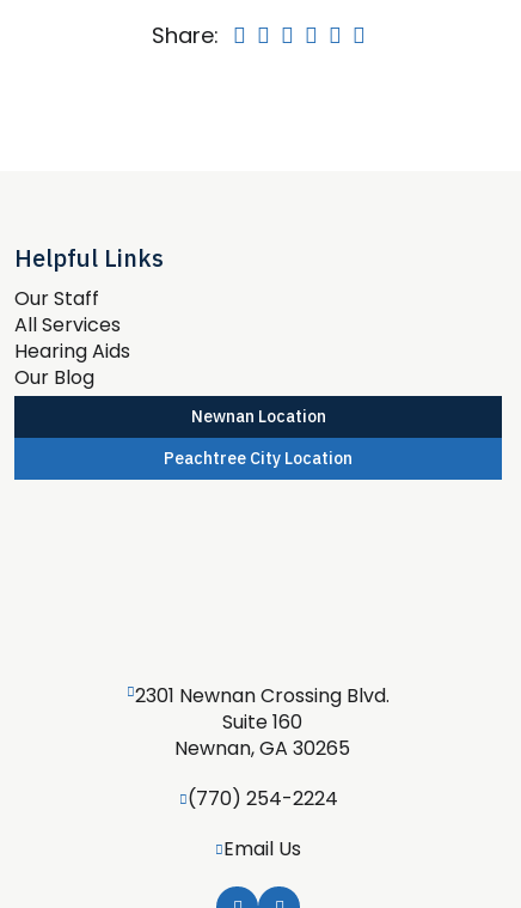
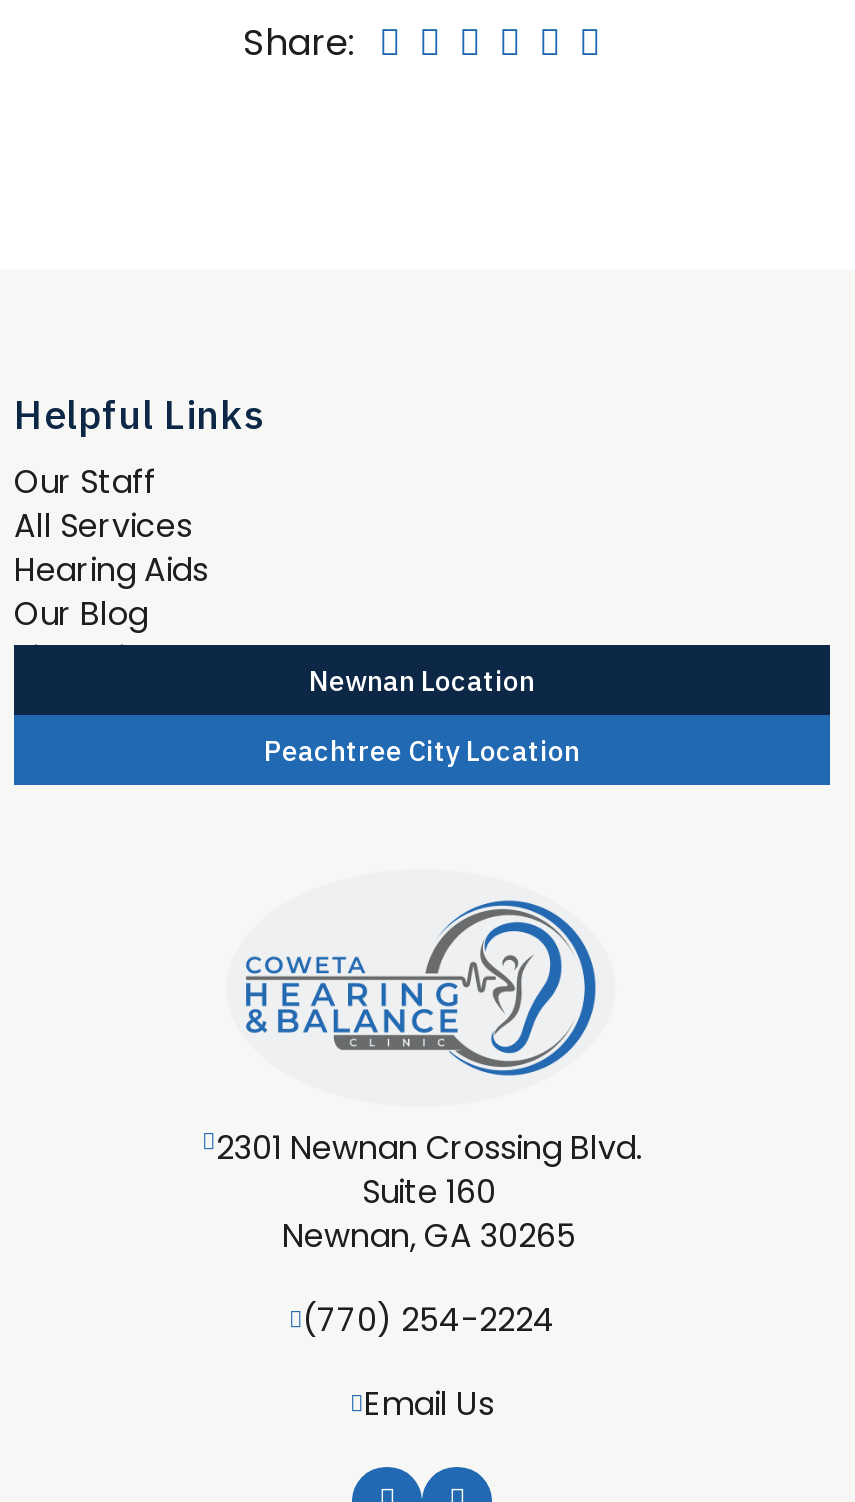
+ [image]
